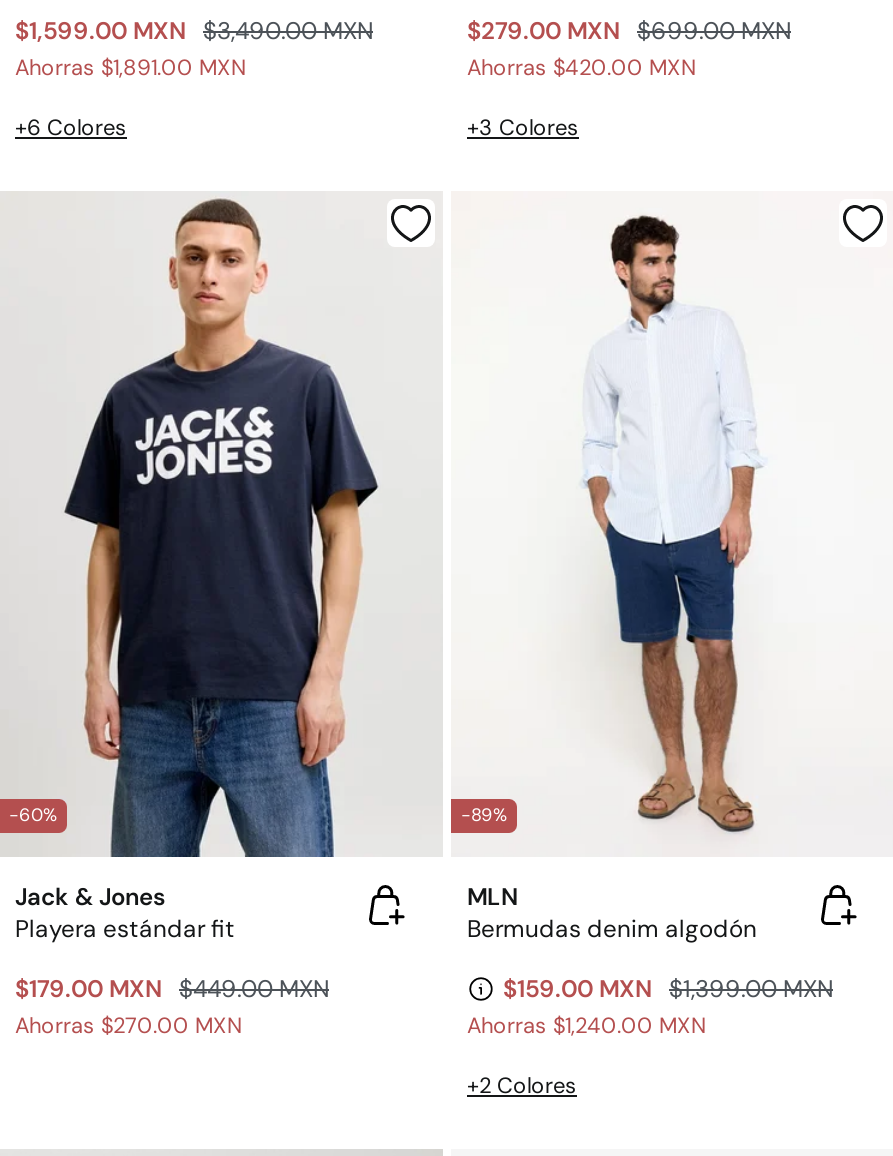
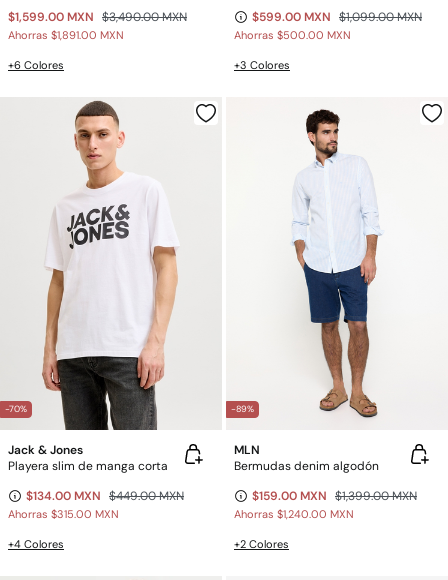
- $279.00 MXN $699.00 MXN
- Ahorras $420.00 MXN
+ $599.00 MXN $1,099.00 MXN
+ Ahorras $500.00 MXN

- [image]
- -60%
+ [image]
+ -70%

- Playera estándar fit
- $179.00 MXN $449.00 MXN
- Ahorras $270.00 MXN
+ Playera slim de manga corta
+ $134.00 MXN $449.00 MXN
+ Ahorras $315.00 MXN
+ +4 Colores
